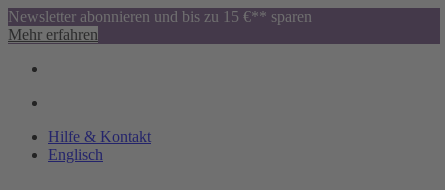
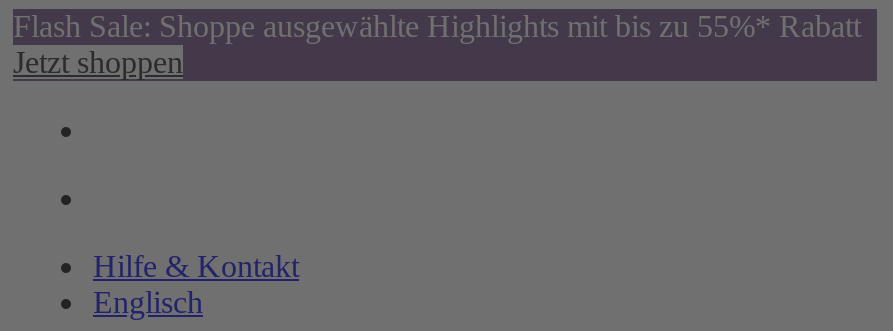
- Newsletter abonnieren und bis zu 15 €** sparen
- Mehr erfahren
+ Flash Sale: Shoppe ausgewählte Highlights mit bis zu 55%* Rabatt
+ Jetzt shoppen
